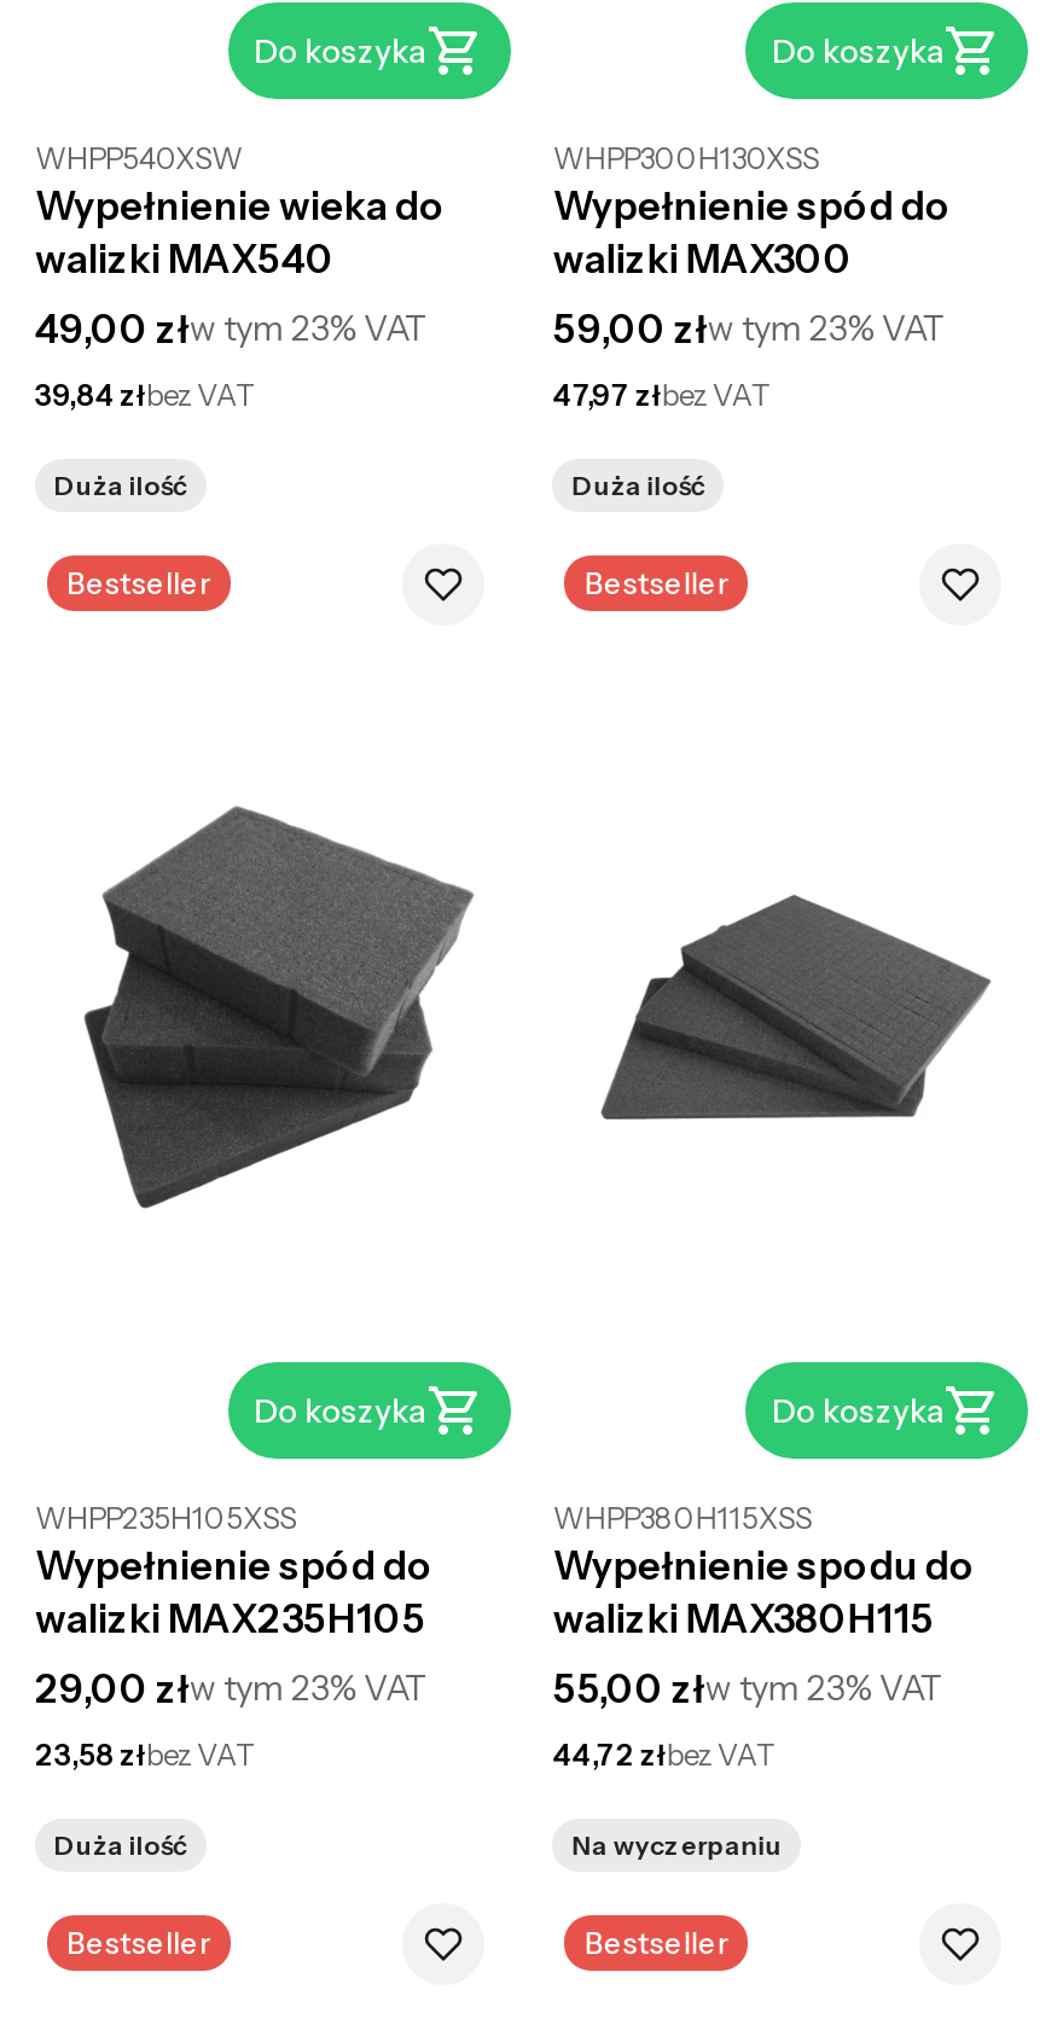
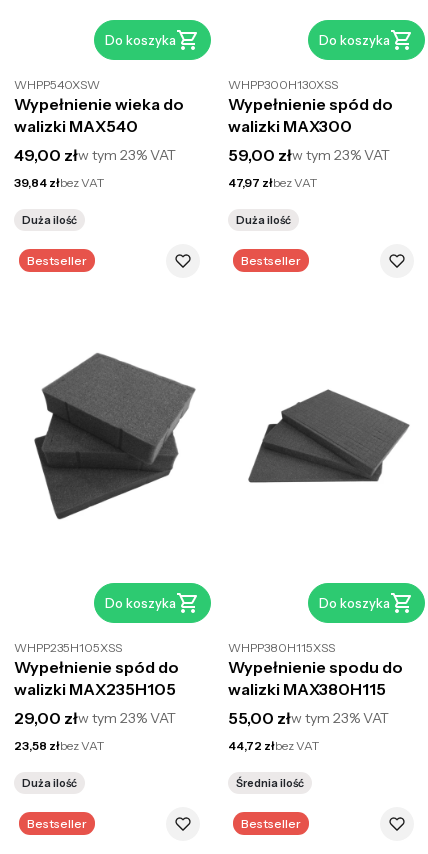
- Na wyczerpaniu
+ Średnia ilość
